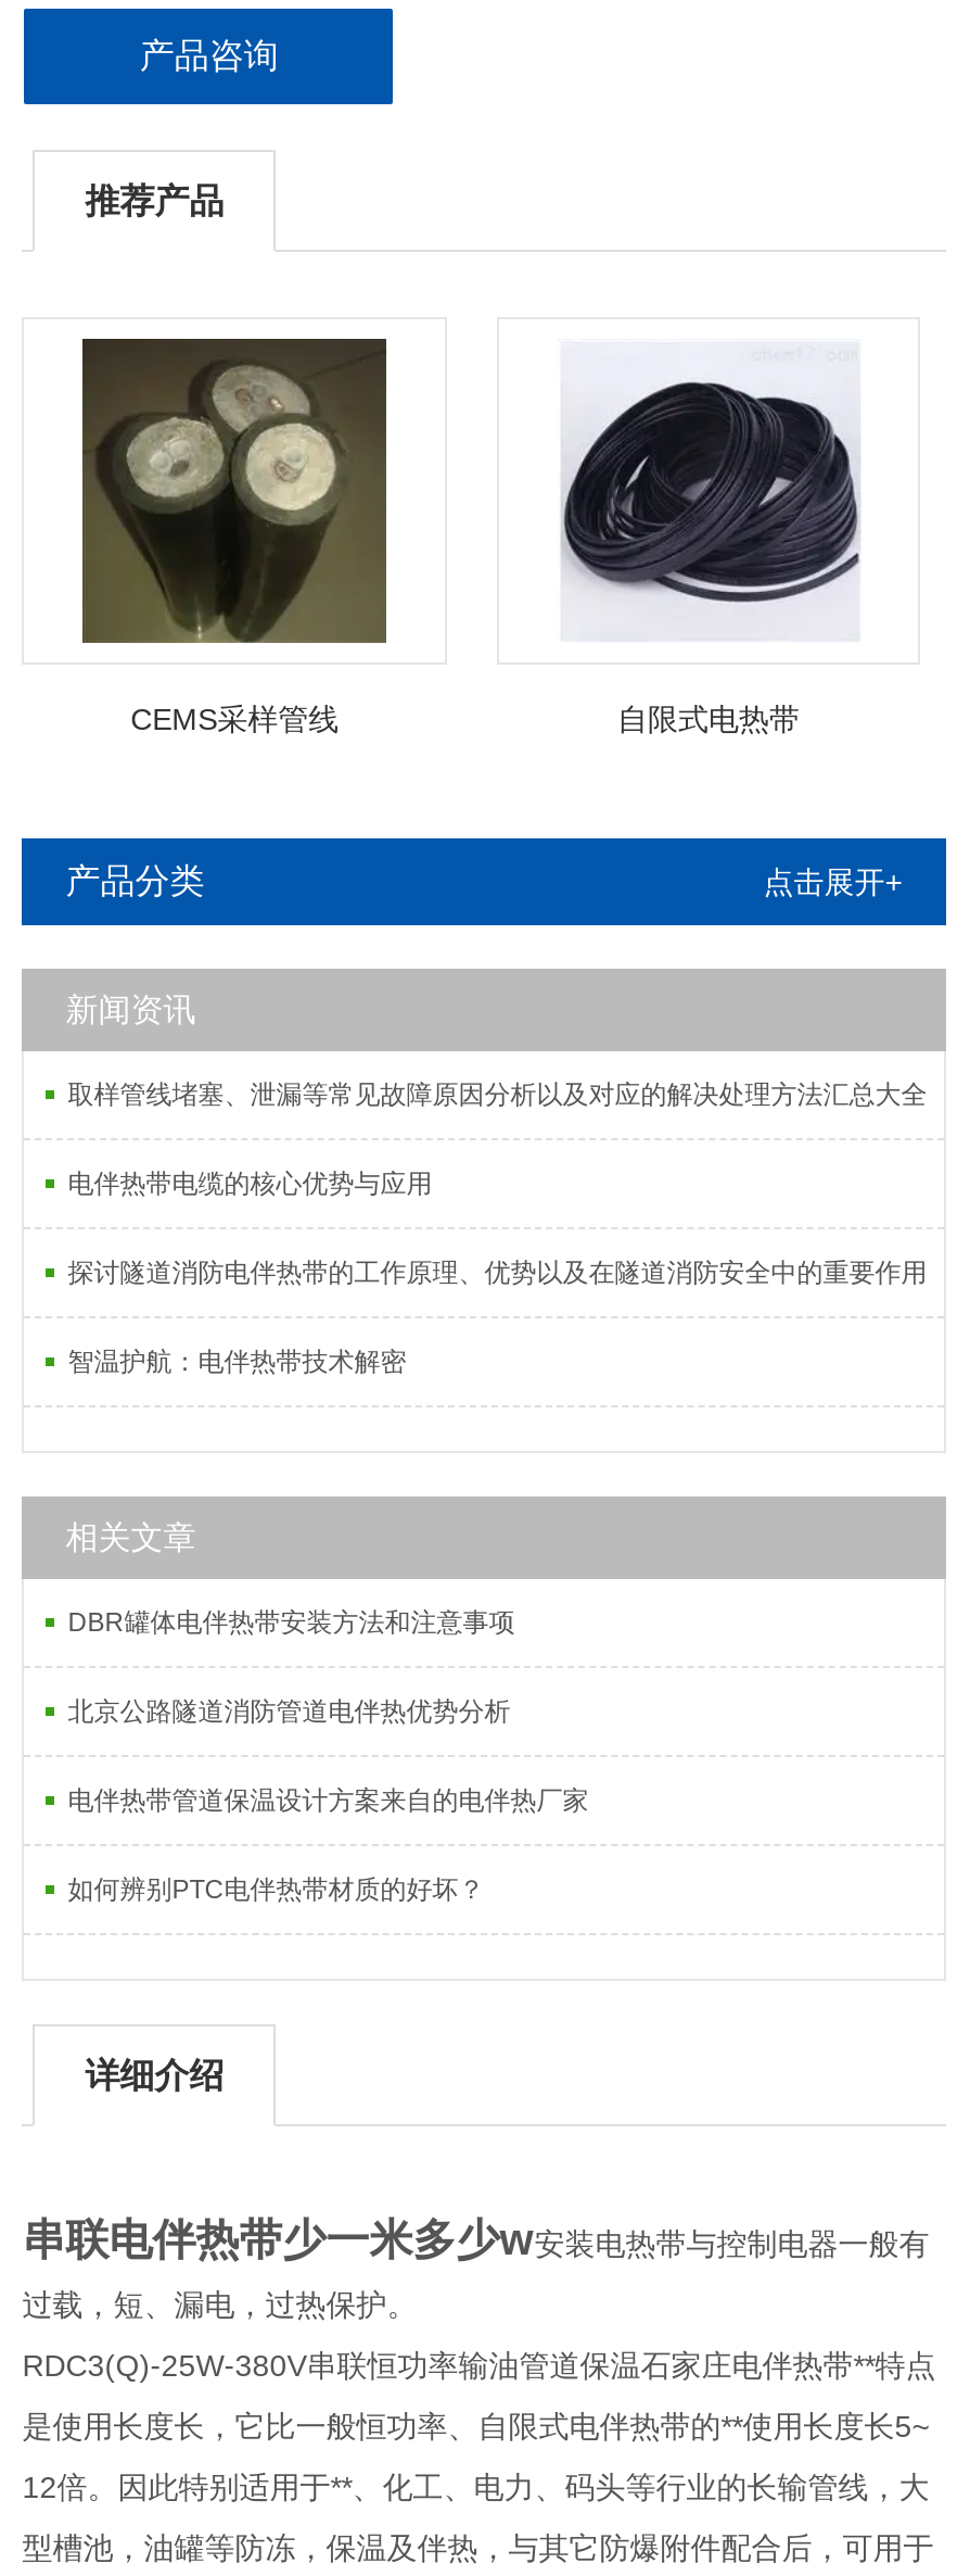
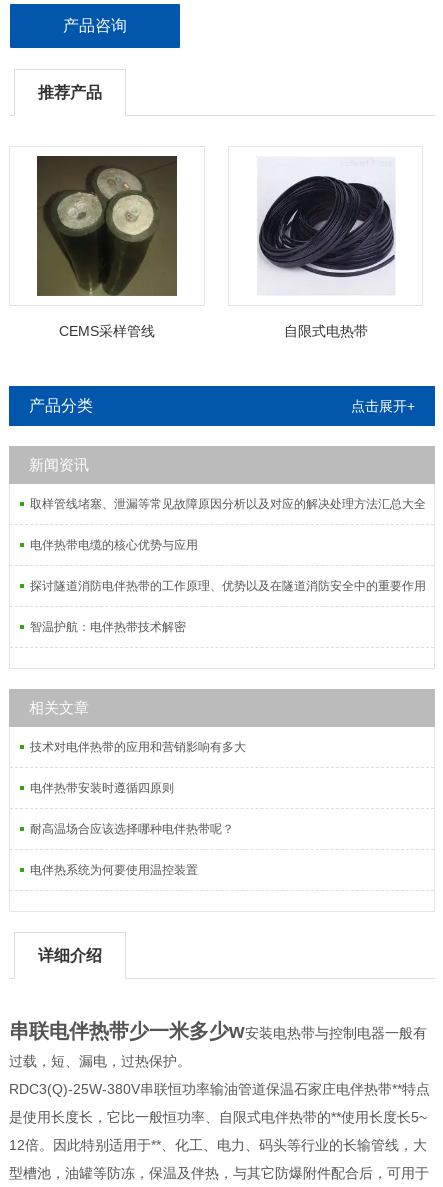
- DBR罐体电伴热带安装方法和注意事项
+ 技术对电伴热带的应用和营销影响有多大

- 北京公路隧道消防管道电伴热优势分析
+ 电伴热带安装时遵循四原则

- 电伴热带管道保温设计方案来自的电伴热厂家
+ 耐高温场合应该选择哪种电伴热带呢？

- 如何辨别PTC电伴热带材质的好坏？
+ 电伴热系统为何要使用温控装置
